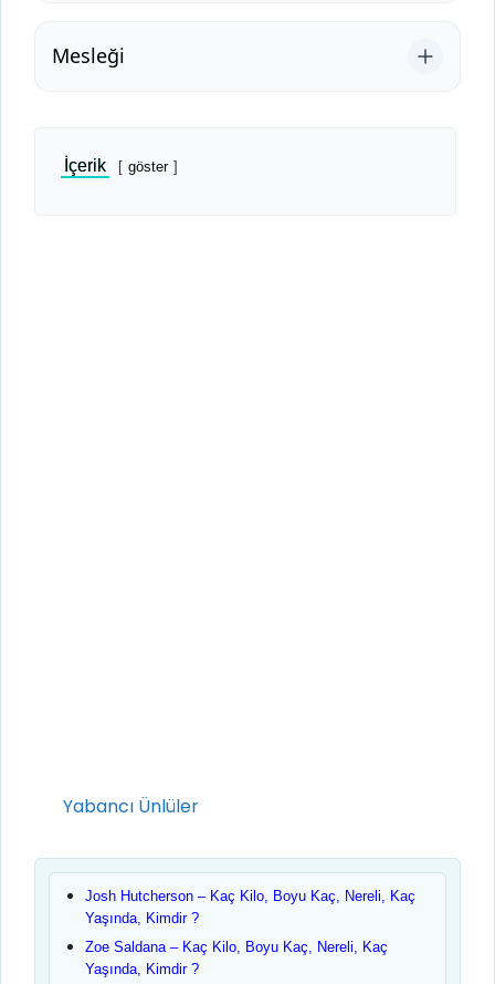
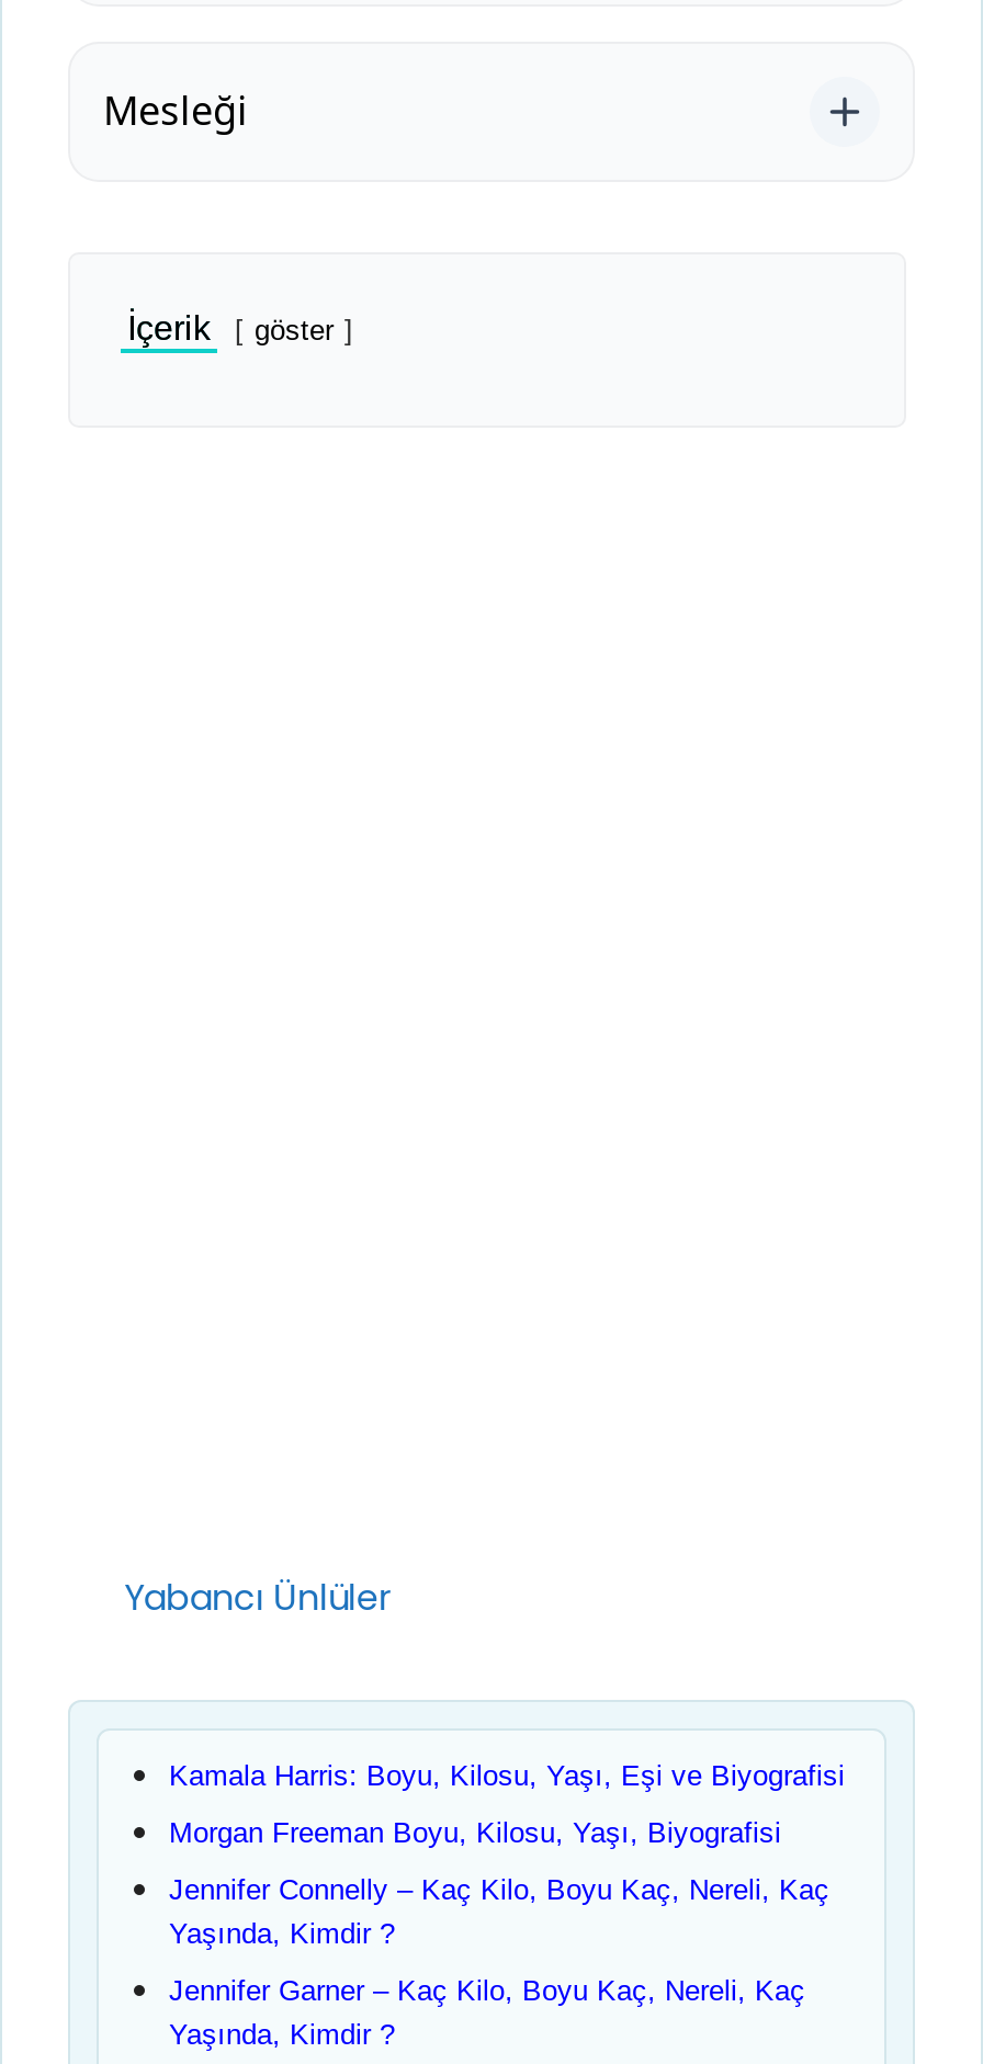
- Josh Hutcherson – Kaç Kilo, Boyu Kaç, Nereli, Kaç
+ Kamala Harris: Boyu, Kilosu, Yaşı, Eşi ve Biyografisi
+ Morgan Freeman Boyu, Kilosu, Yaşı, Biyografisi
+ Jennifer Connelly – Kaç Kilo, Boyu Kaç, Nereli, Kaç

- Zoe Saldana – Kaç Kilo, Boyu Kaç, Nereli, Kaç
+ Jennifer Garner – Kaç Kilo, Boyu Kaç, Nereli, Kaç
